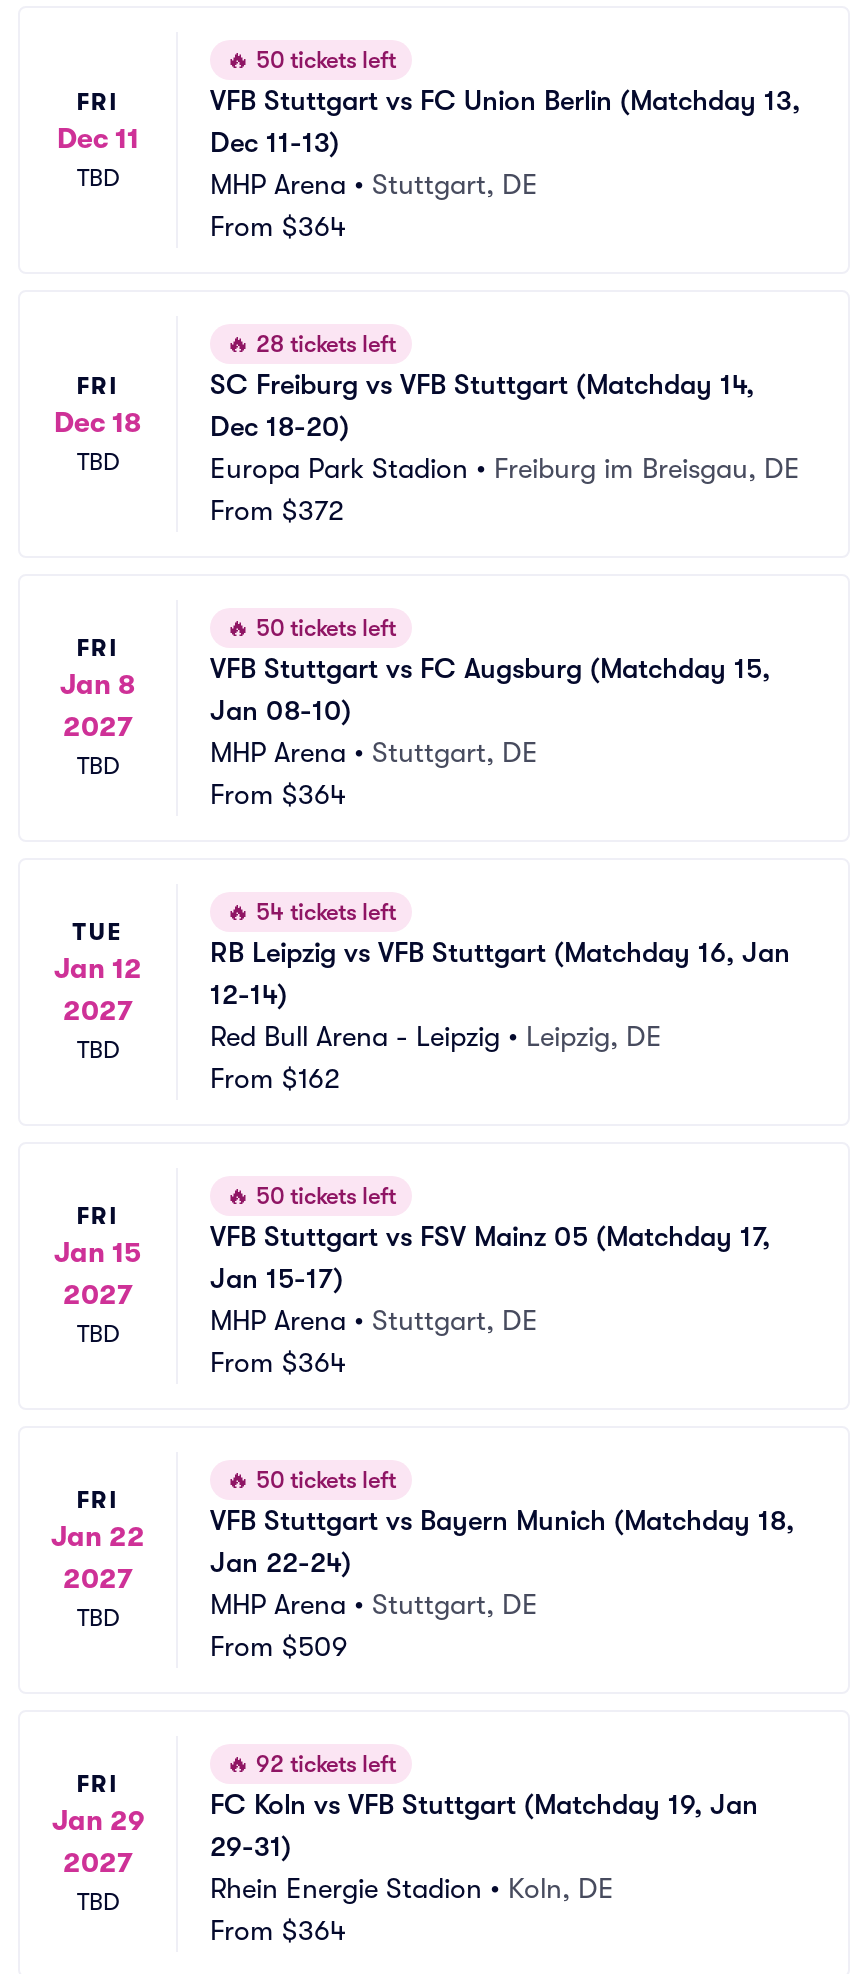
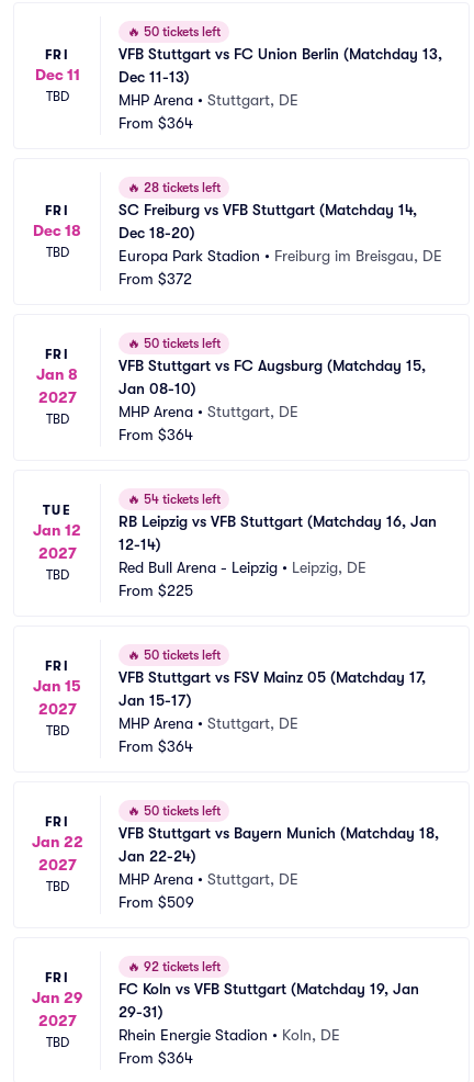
- From $162
+ From $225
